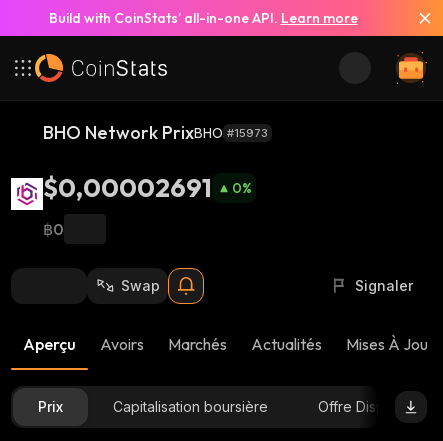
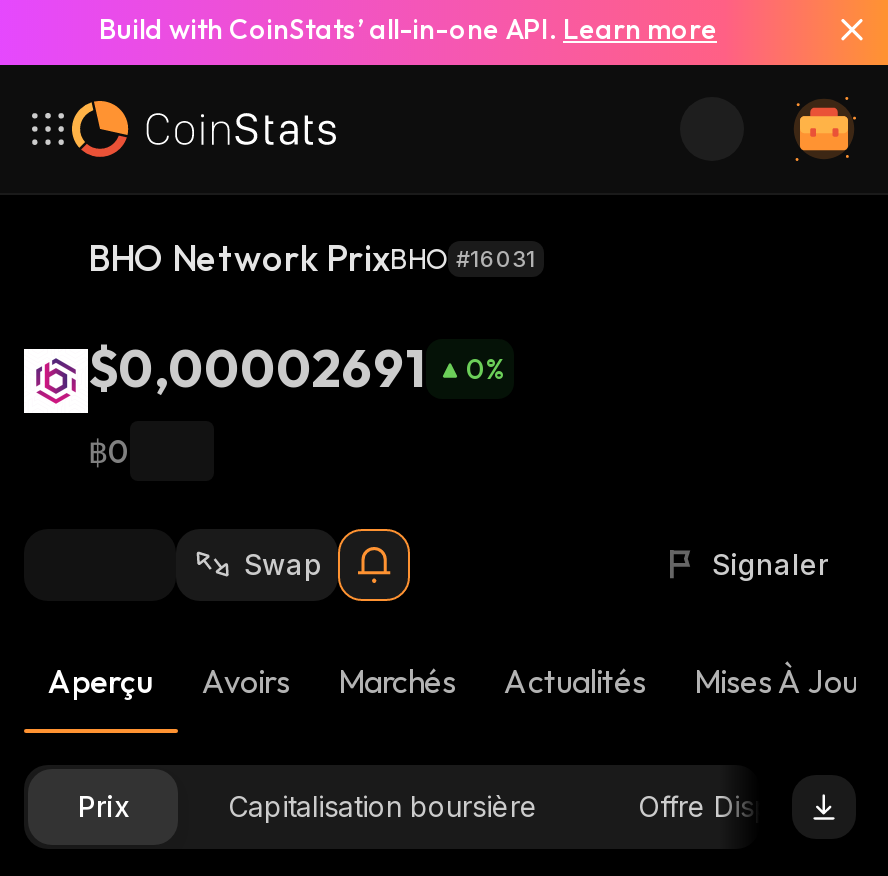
- BHO Network PrixBHO #15973
+ BHO Network PrixBHO #16031
